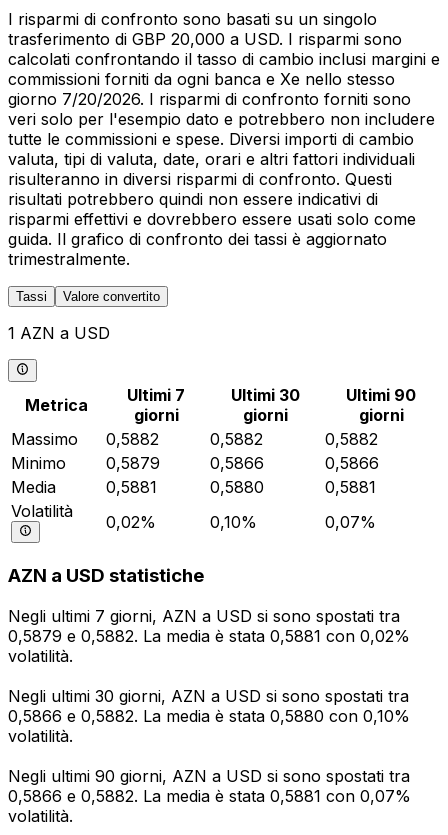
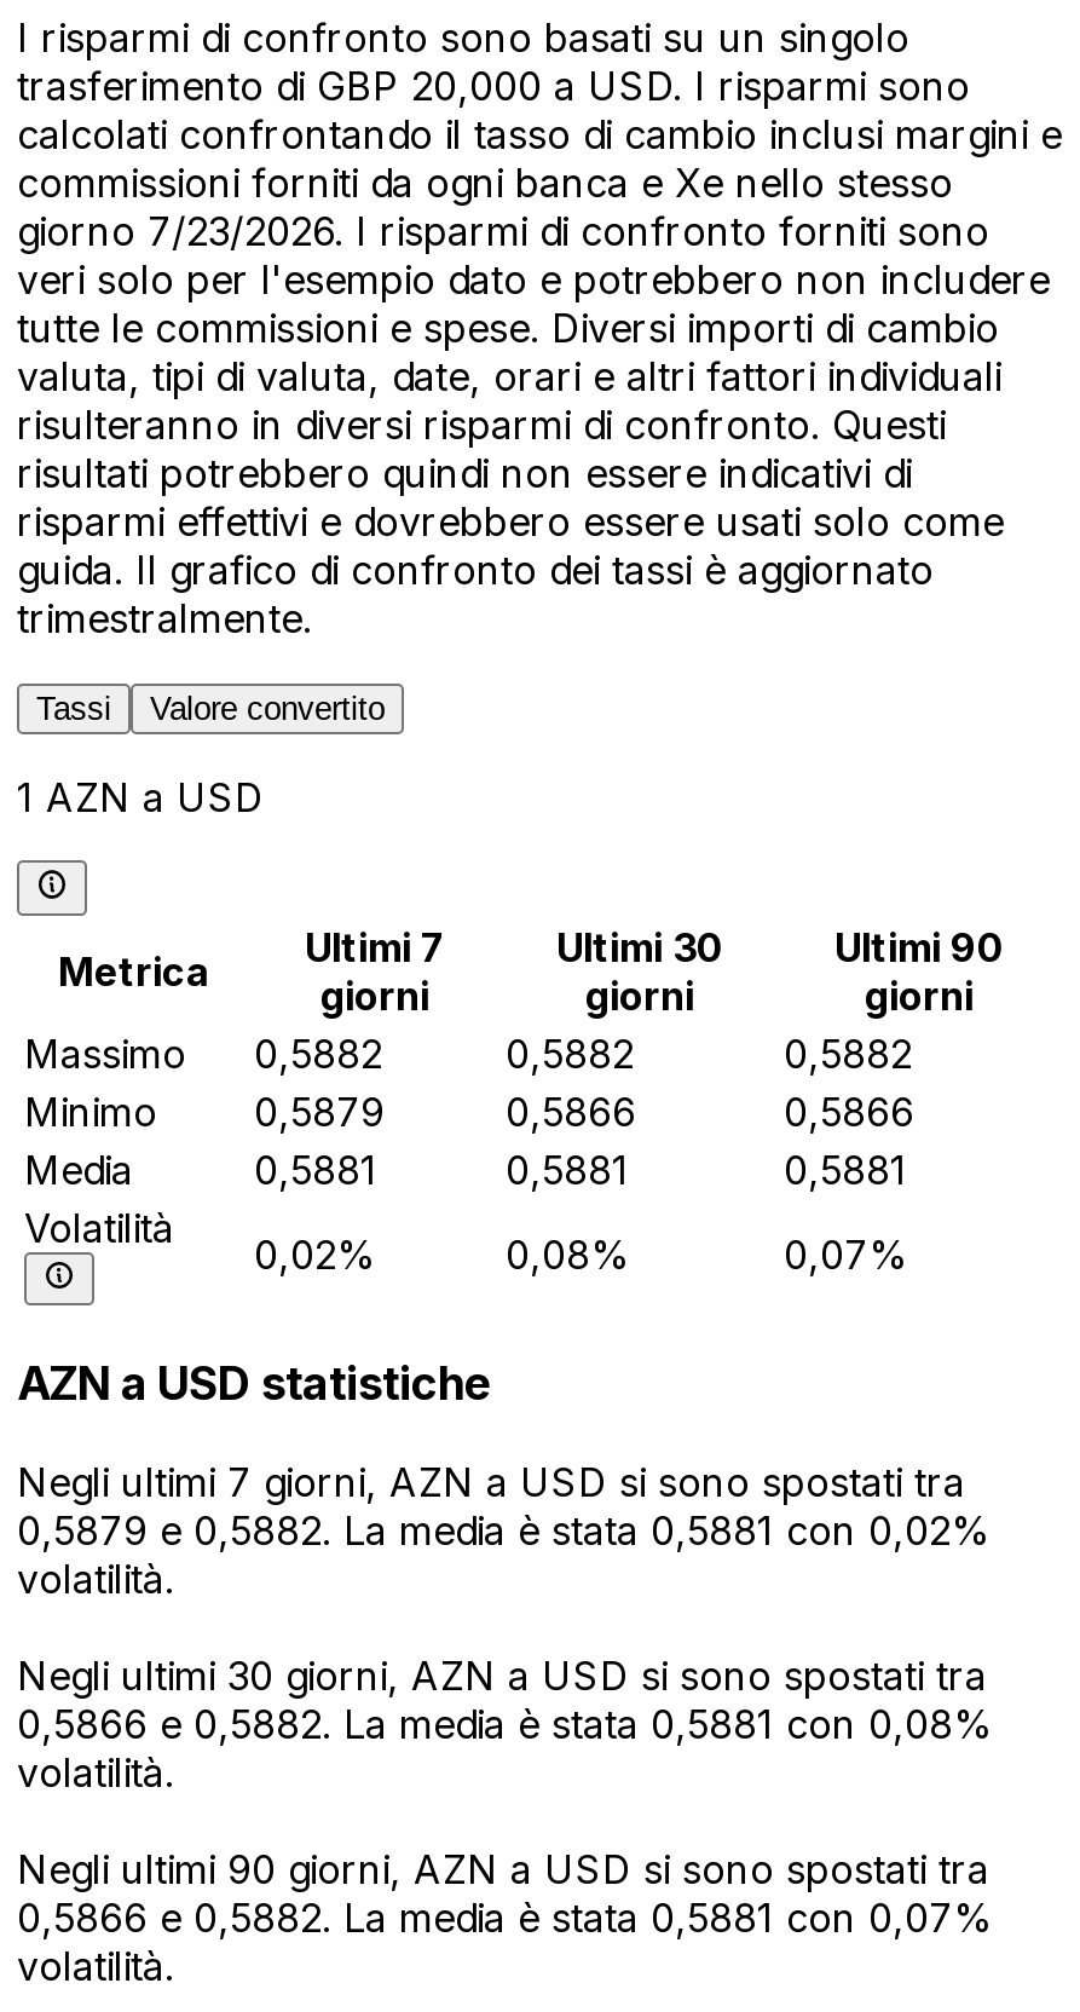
- giorno 7/20/2026. I risparmi di confronto forniti sono
+ giorno 7/23/2026. I risparmi di confronto forniti sono

- 0,5880
+ 0,5881

- 0,10%
+ 0,08%

- 0,5866 e 0,5882. La media è stata 0,5880 con 0,10%
+ 0,5866 e 0,5882. La media è stata 0,5881 con 0,08%
